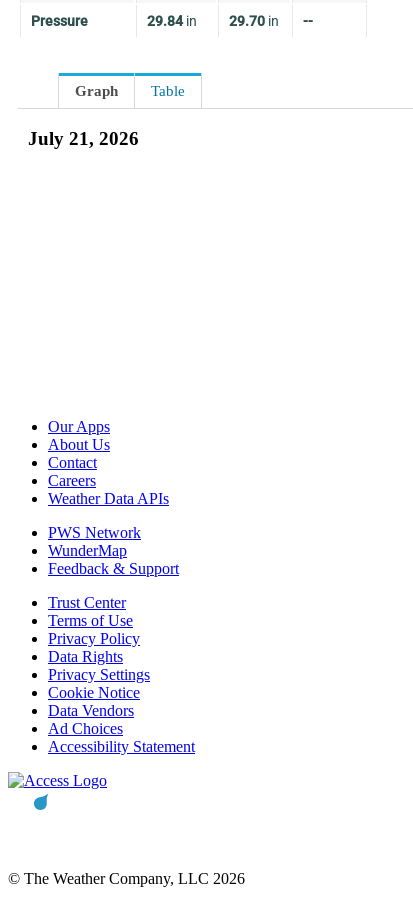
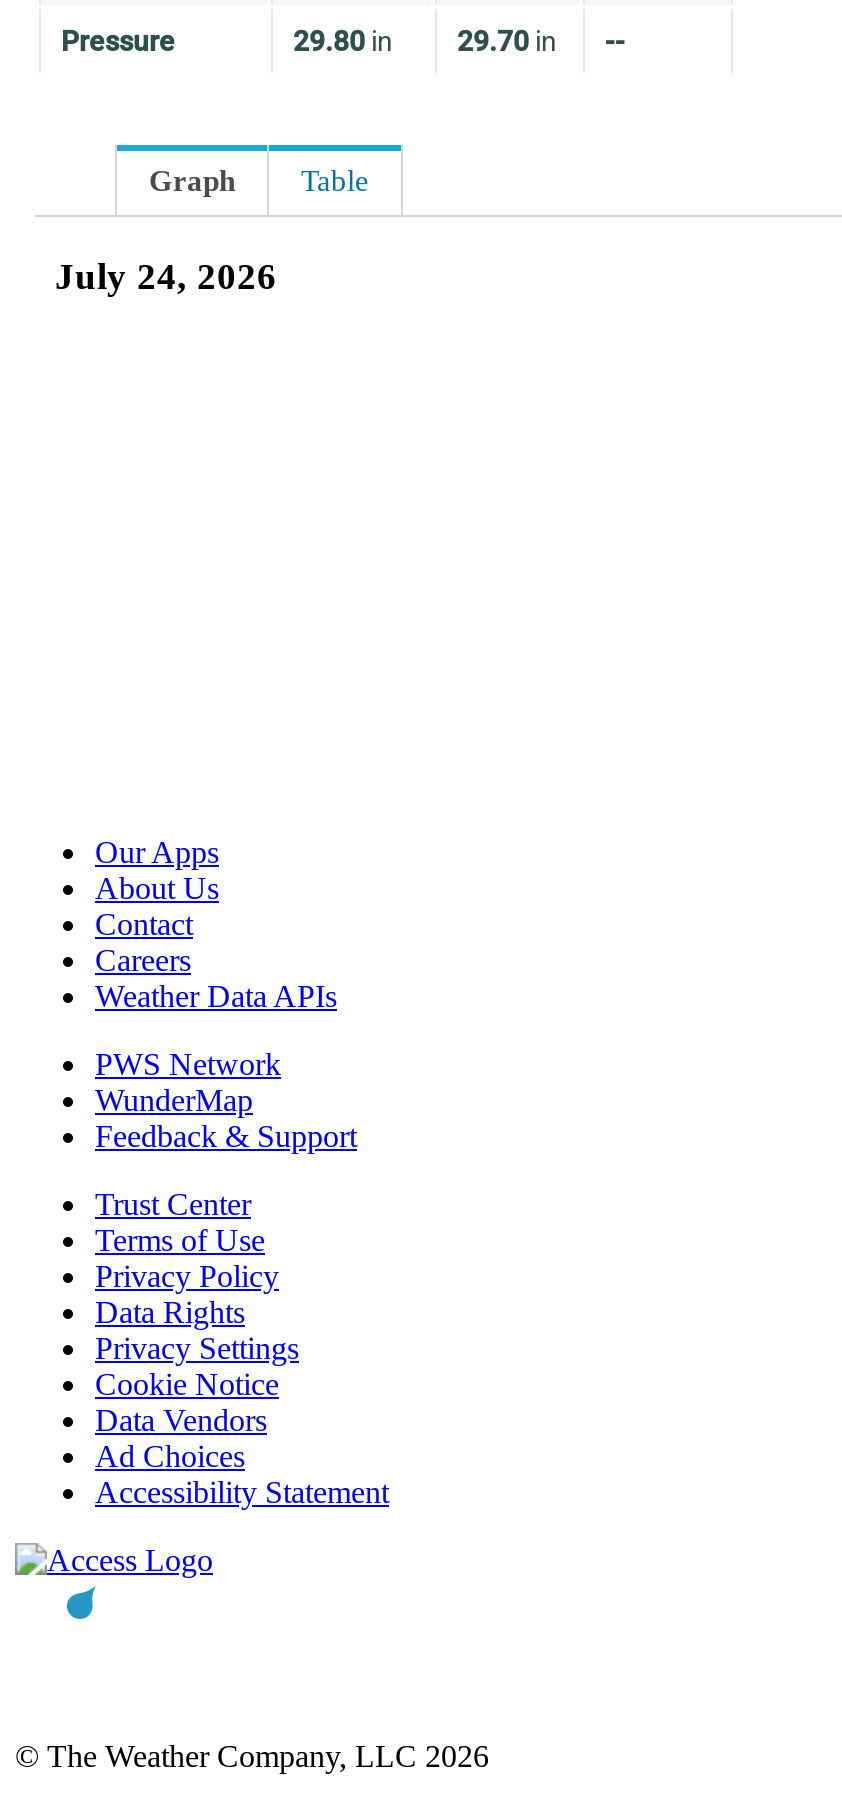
- 29.84 in
+ 29.80 in

- July 21, 2026
+ July 24, 2026
